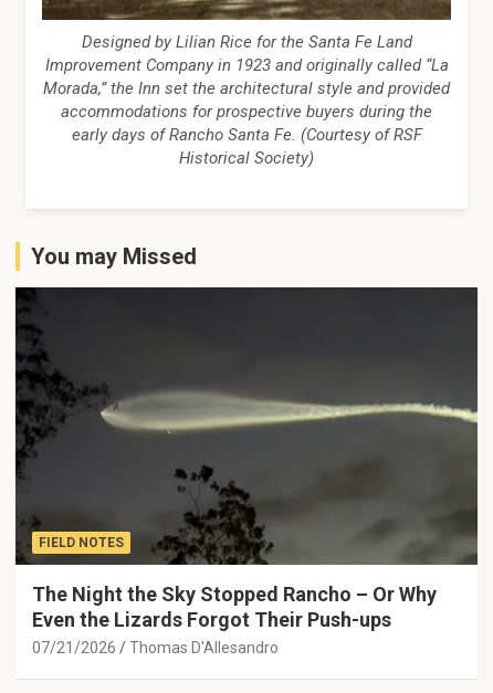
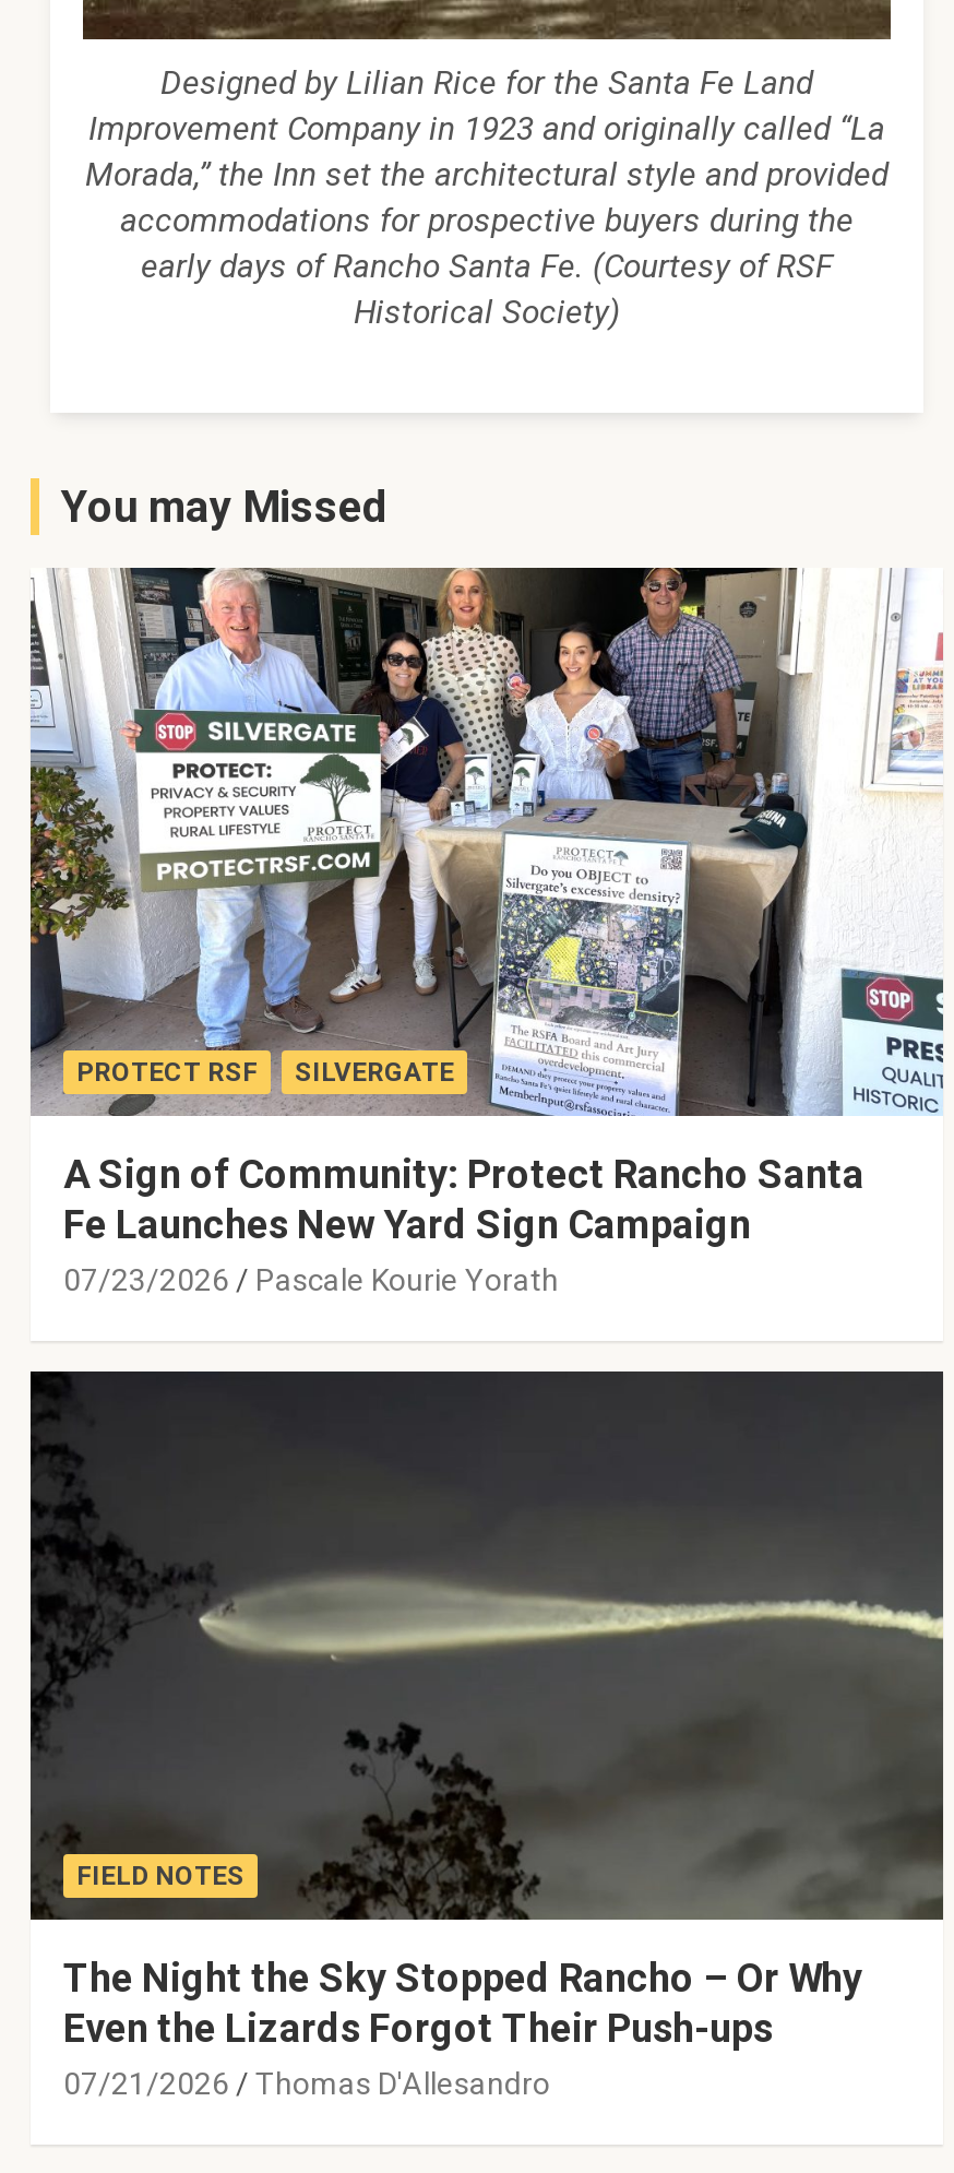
+ [image]
+ PROTECT RSF
+ SILVERGATE
+ A Sign of Community: Protect Rancho Santa
+ Fe Launches New Yard Sign Campaign
+ 07/23/2026
+ Pascale Kourie Yorath
